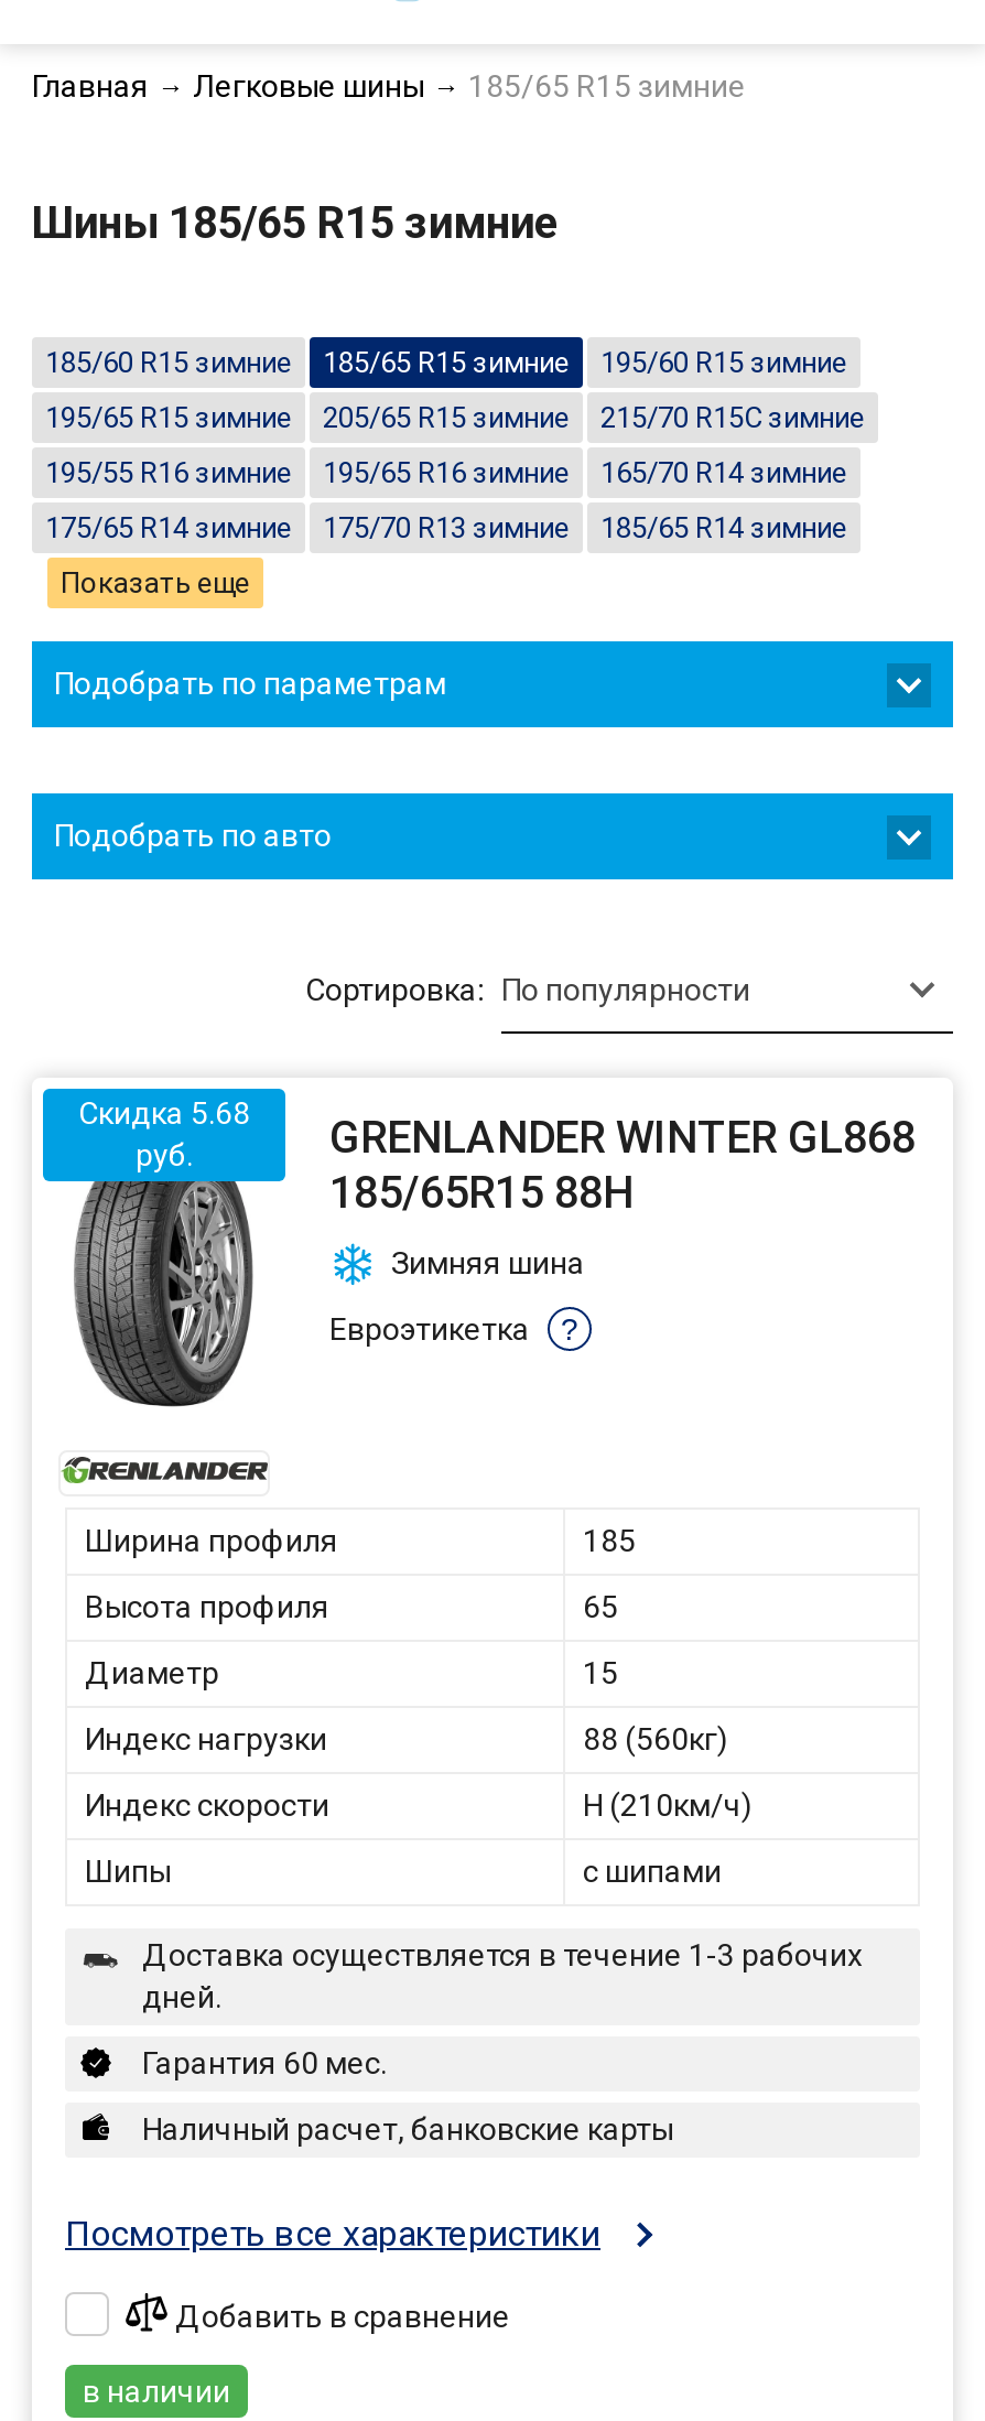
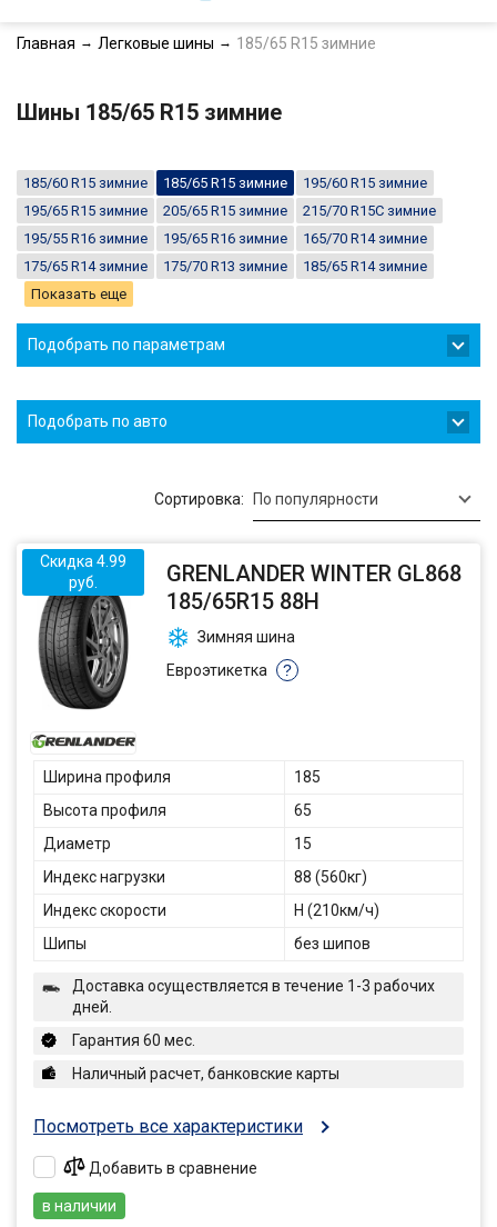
- Скидка 5.68
+ Скидка 4.99

- с шипами
+ без шипов
